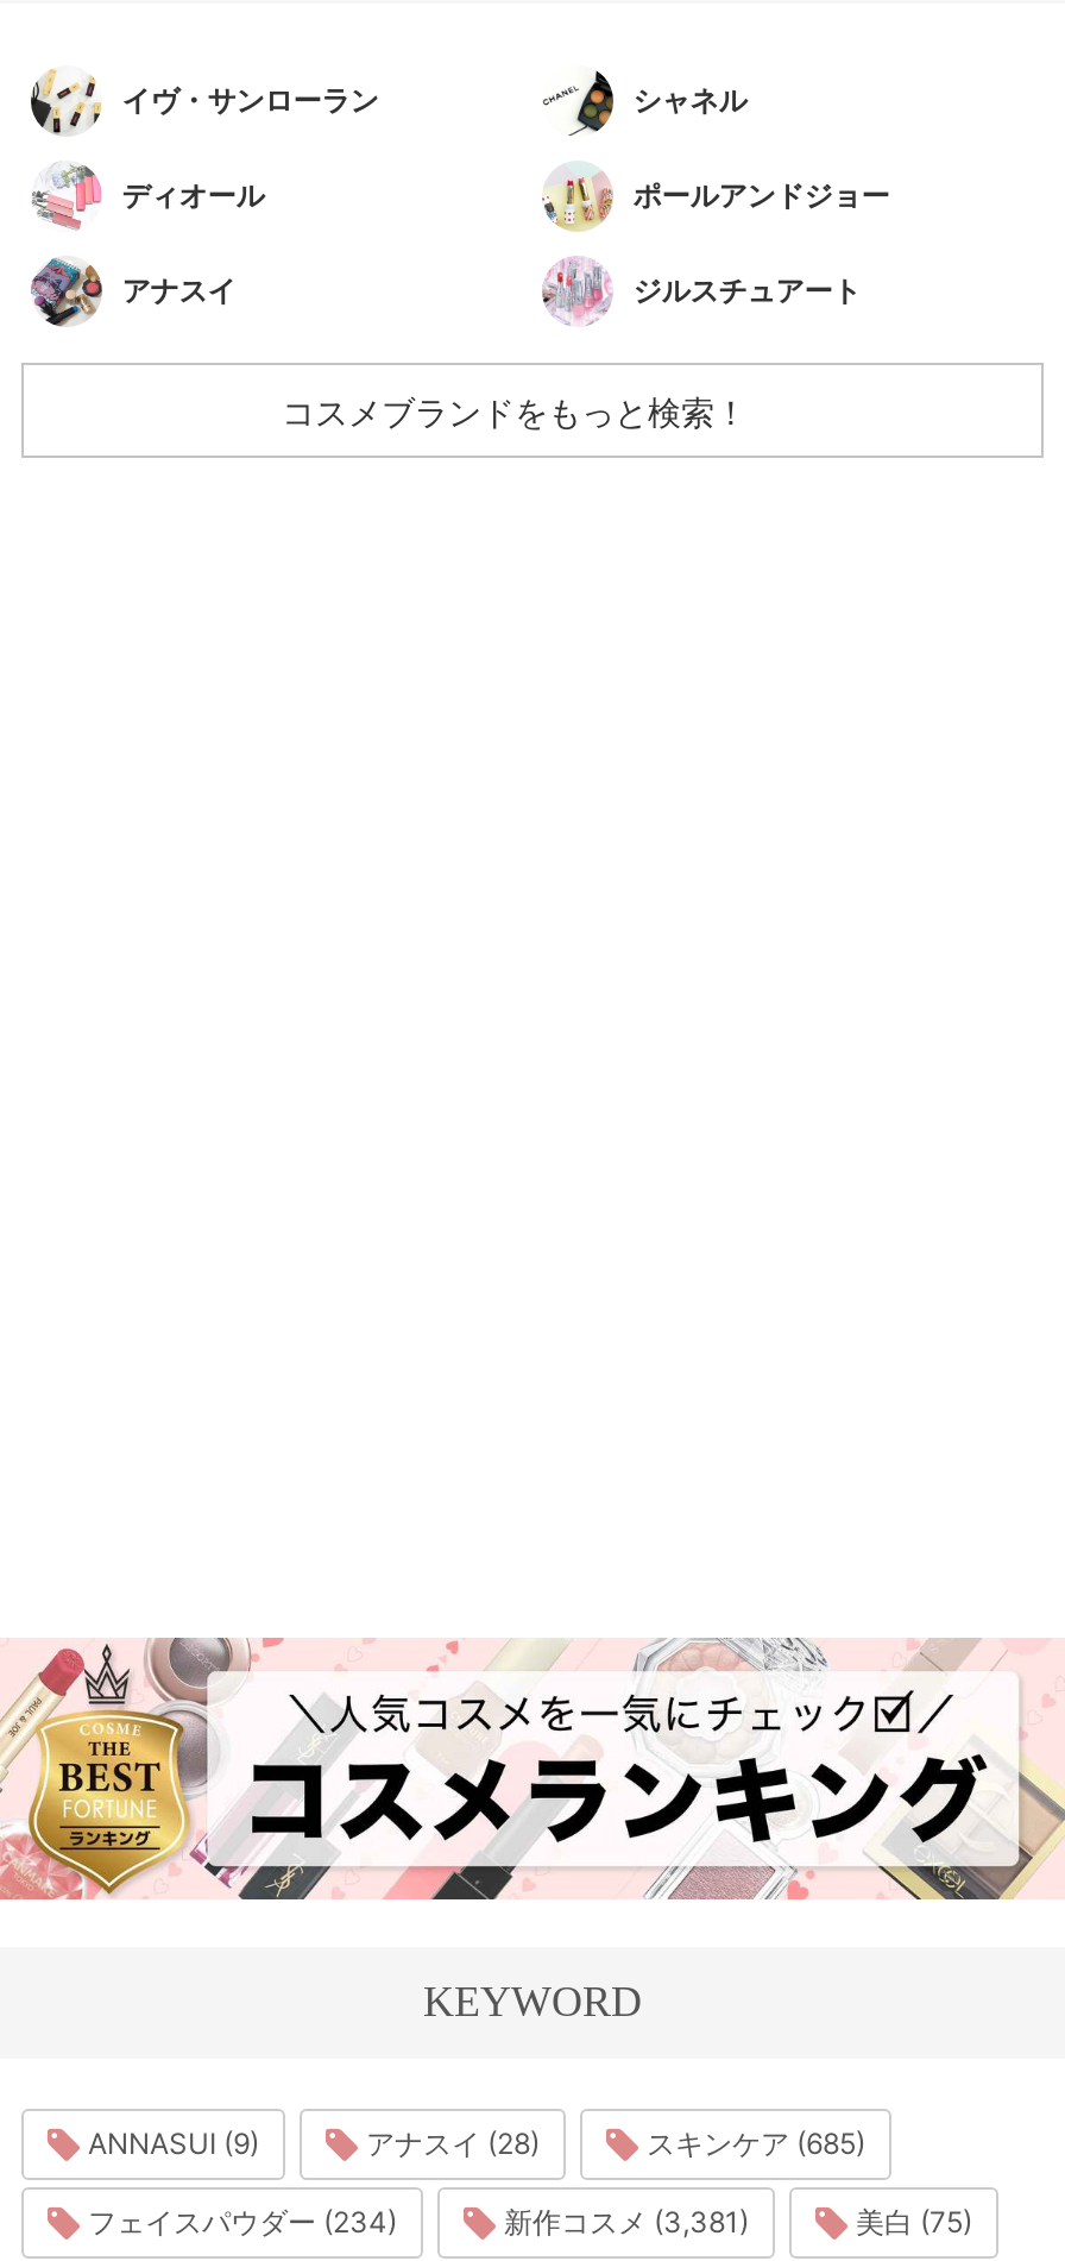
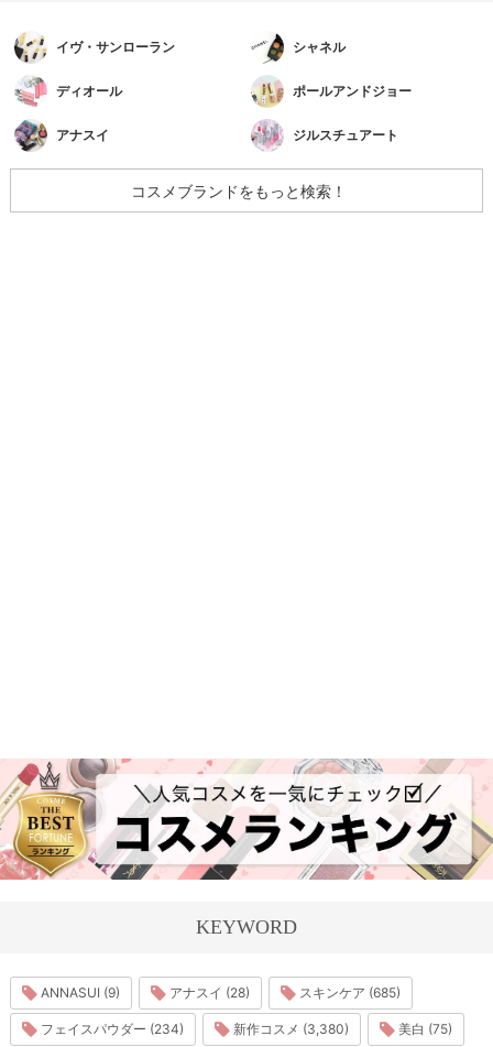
- 新作コスメ (3,381)
+ 新作コスメ (3,380)
